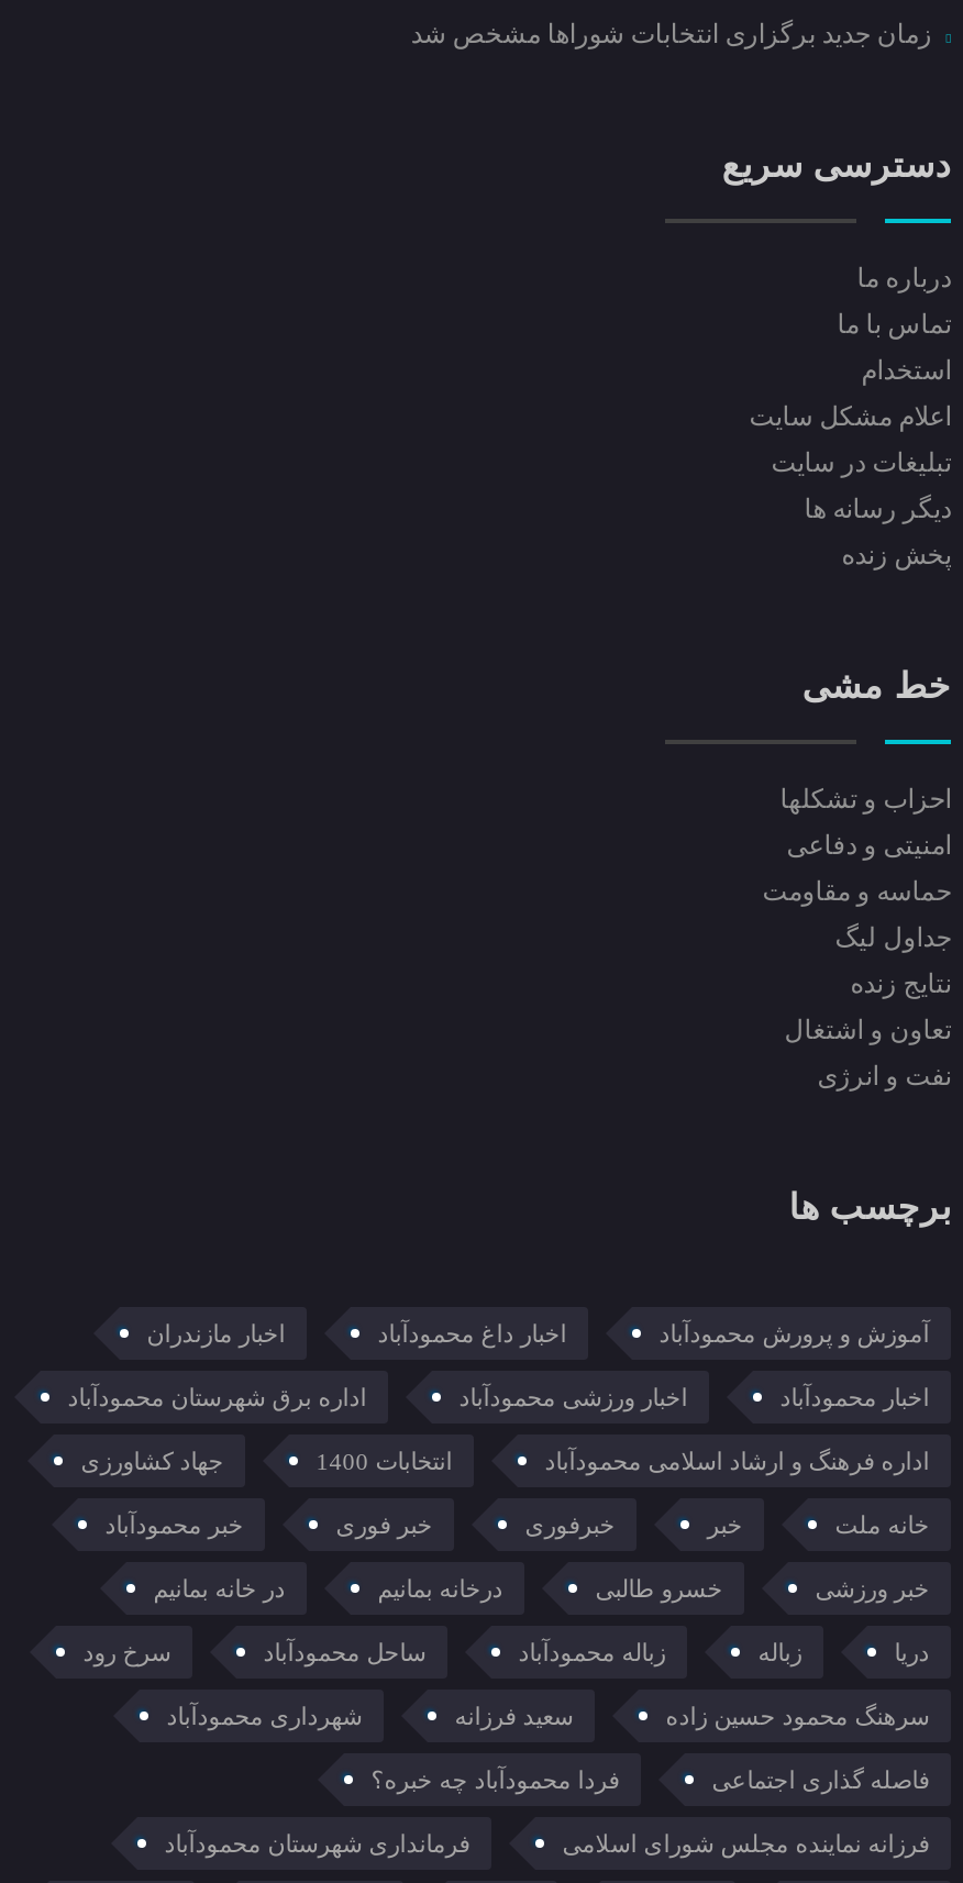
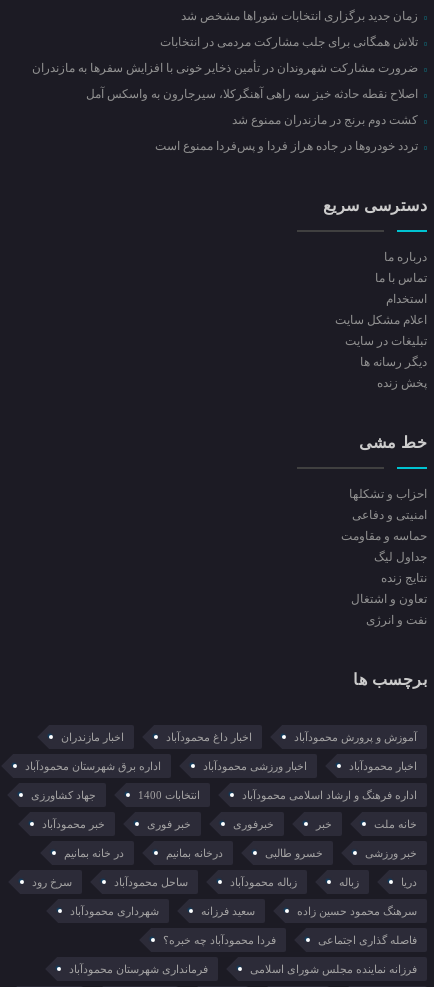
+ تلاش همگانی برای جلب مشارکت مردمی در انتخابات
+ ضرورت مشارکت شهروندان در تأمین ذخایر خونی با افزایش سفرها به مازندران
+ اصلاح نقطه حادثه خیز سه راهی آهنگرکلا، سیرجارون به واسکس آمل
+ کشت دوم برنج در مازندران ممنوع شد
+ تردد خودروها در جاده هراز فردا و پس‌فردا ممنوع است
